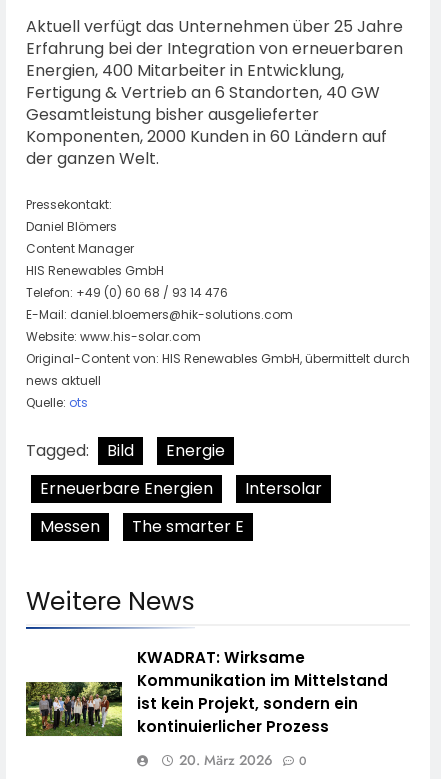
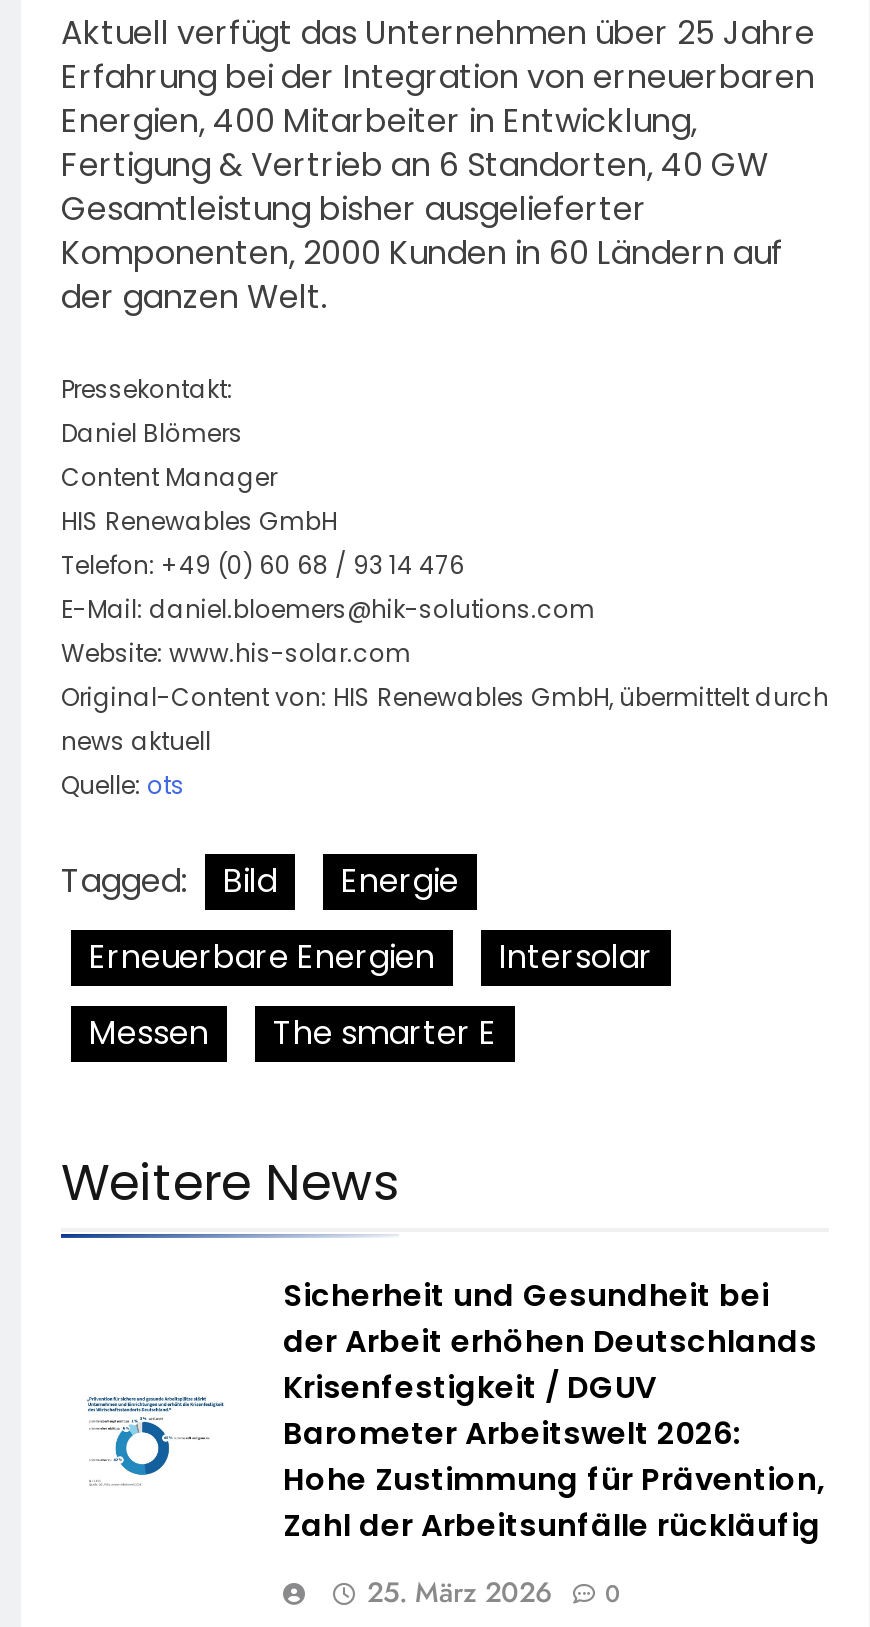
- [image]
- KWADRAT: Wirksame
- Kommunikation im Mittelstand
- ist kein Projekt, sondern ein
- kontinuierlicher Prozess
+ [image]
+ Sicherheit und Gesundheit bei
+ der Arbeit erhöhen Deutschlands
+ Krisenfestigkeit / DGUV
+ Barometer Arbeitswelt 2026:
+ Hohe Zustimmung für Prävention,
+ Zahl der Arbeitsunfälle rückläufig

- 20. März 2026 0
+ 25. März 2026 0
